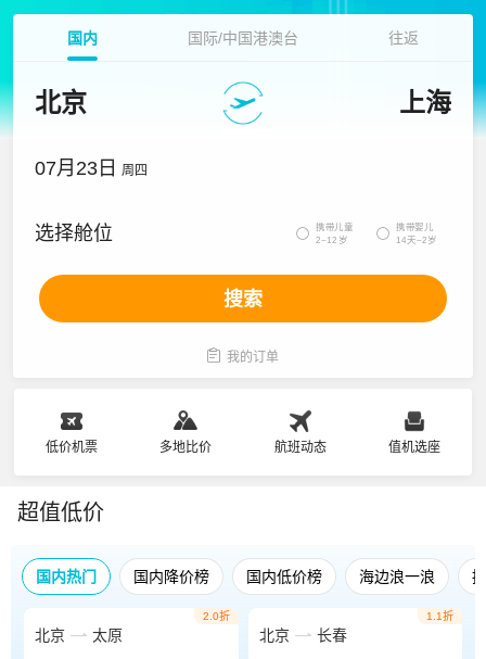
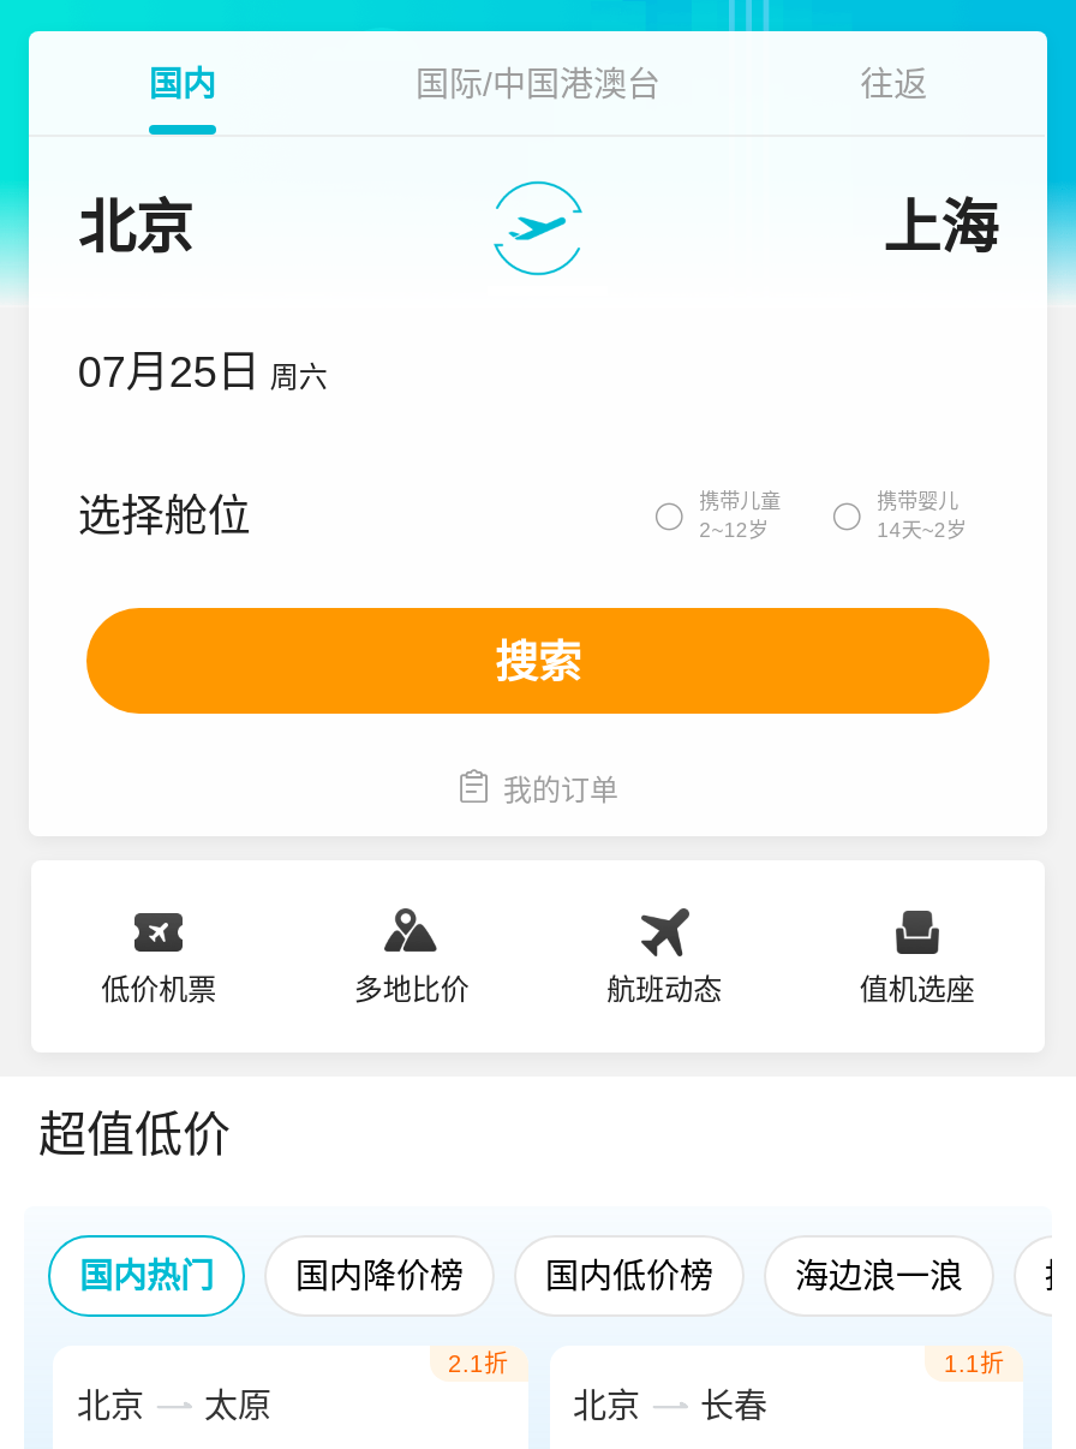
- 07月23日 周四
+ 07月25日 周六

- 2.0折
+ 2.1折
